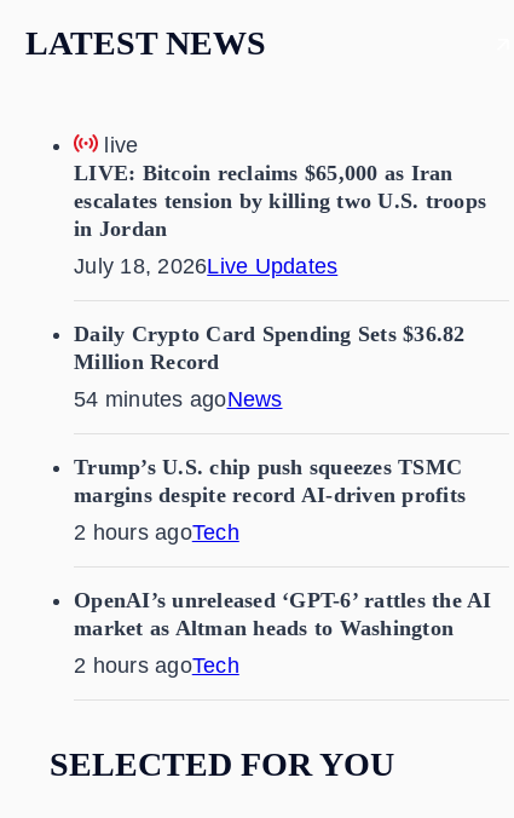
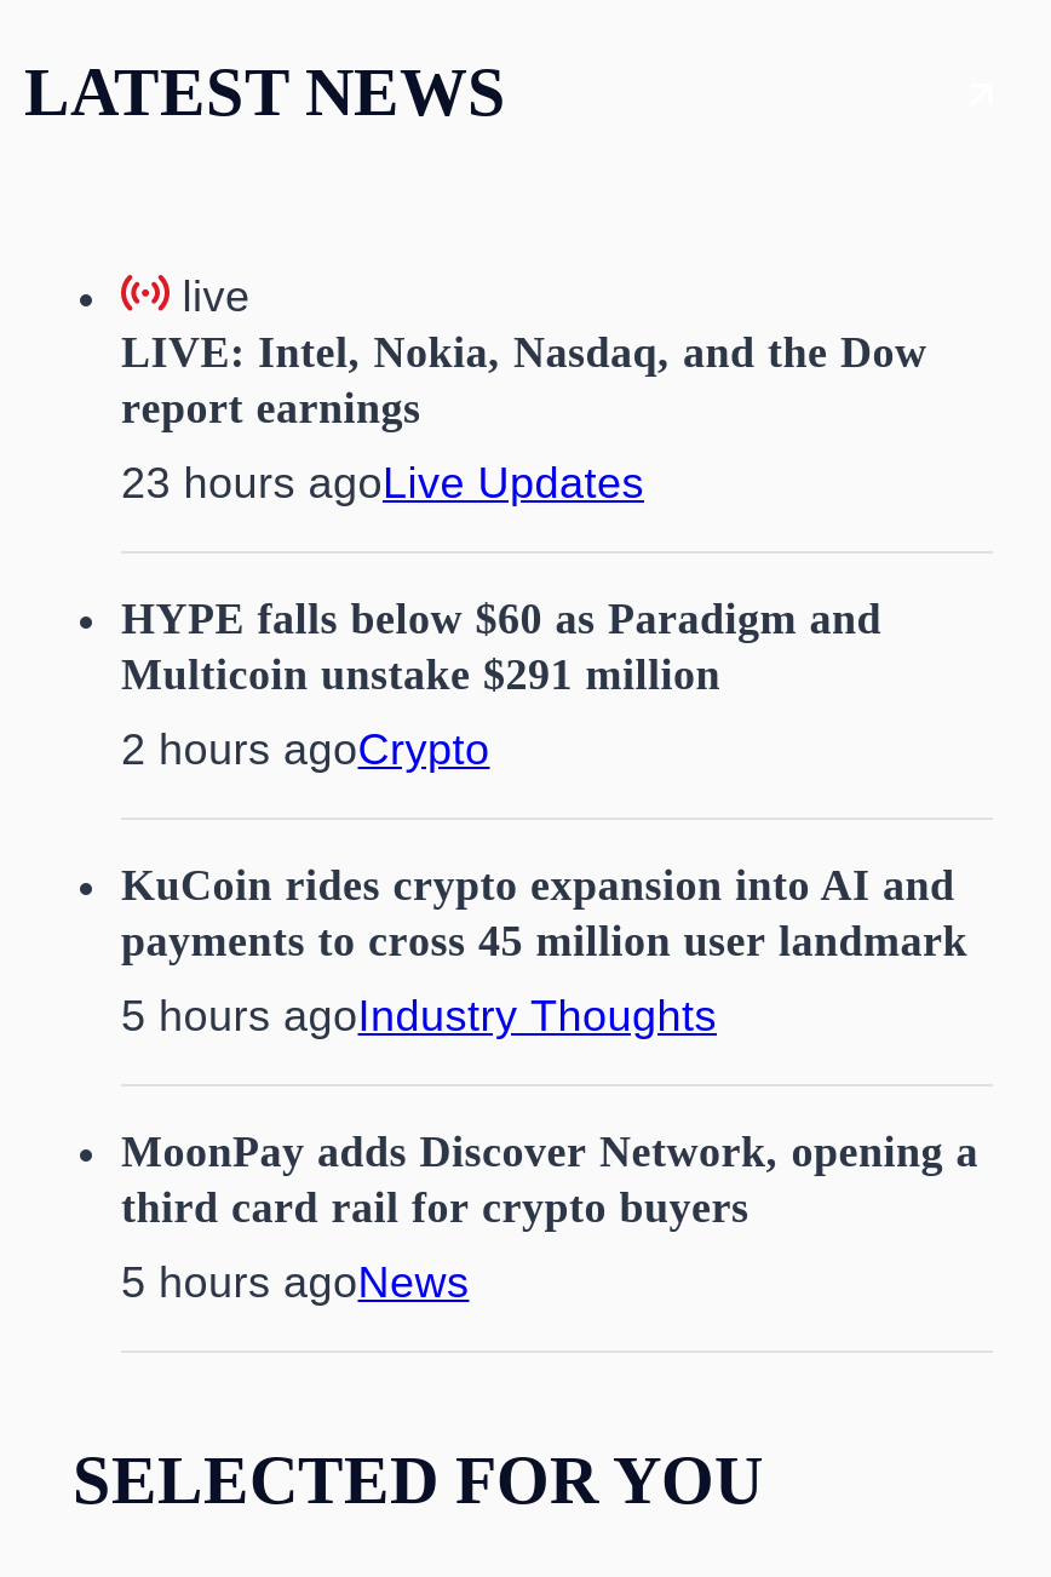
- LIVE: Bitcoin reclaims $65,000 as Iran
- escalates tension by killing two U.S. troops
- in Jordan
+ LIVE: Intel, Nokia, Nasdaq, and the Dow
+ report earnings

- July 18, 2026Live Updates
+ 23 hours agoLive Updates

- Daily Crypto Card Spending Sets $36.82
- Million Record
+ HYPE falls below $60 as Paradigm and
+ Multicoin unstake $291 million

- 54 minutes agoNews
+ 2 hours agoCrypto

- Trump’s U.S. chip push squeezes TSMC
- margins despite record AI-driven profits
+ KuCoin rides crypto expansion into AI and
+ payments to cross 45 million user landmark

- 2 hours agoTech
+ 5 hours agoIndustry Thoughts

- OpenAI’s unreleased ‘GPT-6’ rattles the AI
- market as Altman heads to Washington
+ MoonPay adds Discover Network, opening a
+ third card rail for crypto buyers

- 2 hours agoTech
+ 5 hours agoNews
